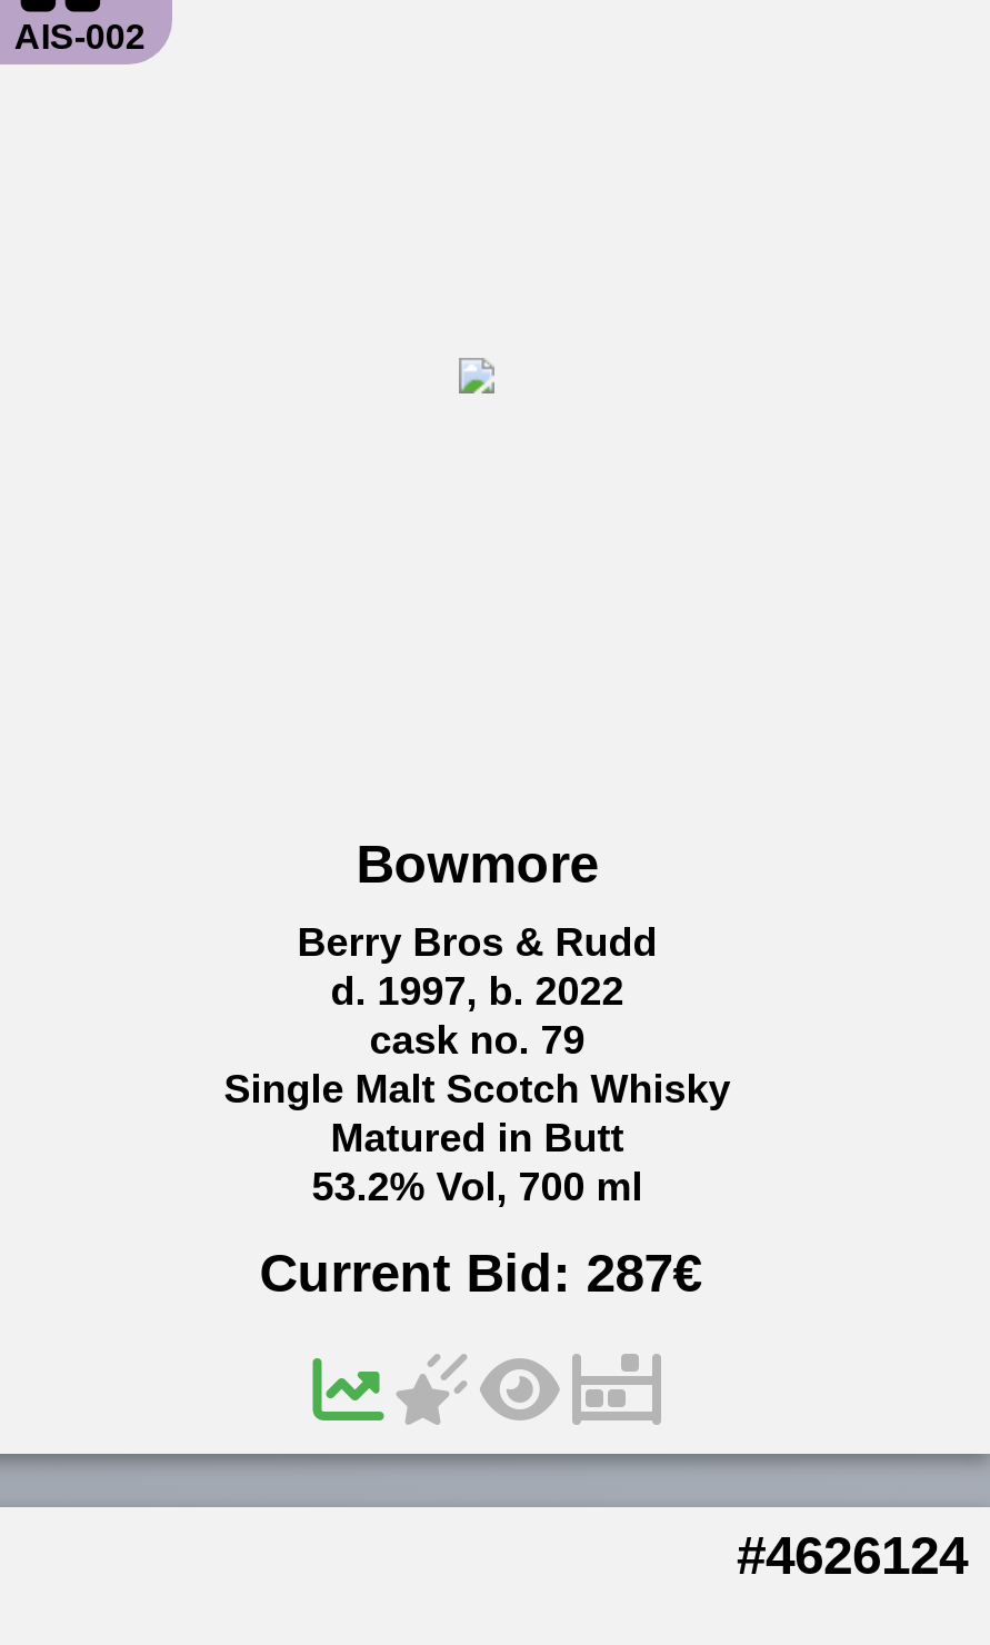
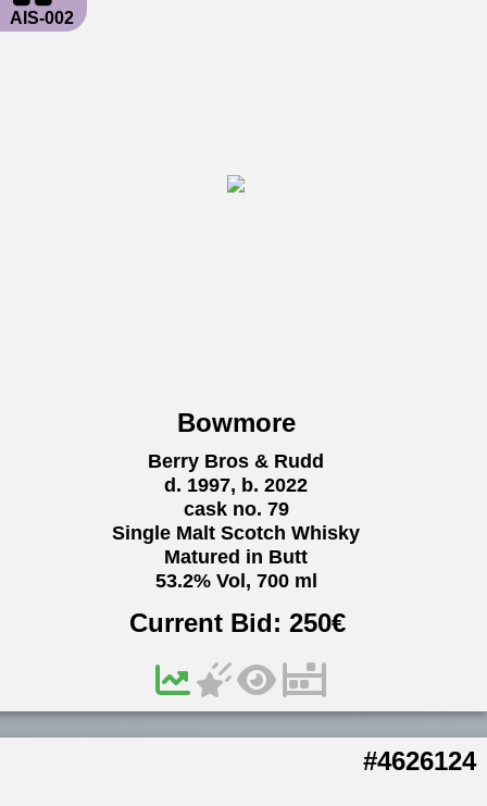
- Current Bid: 287€
+ Current Bid: 250€
